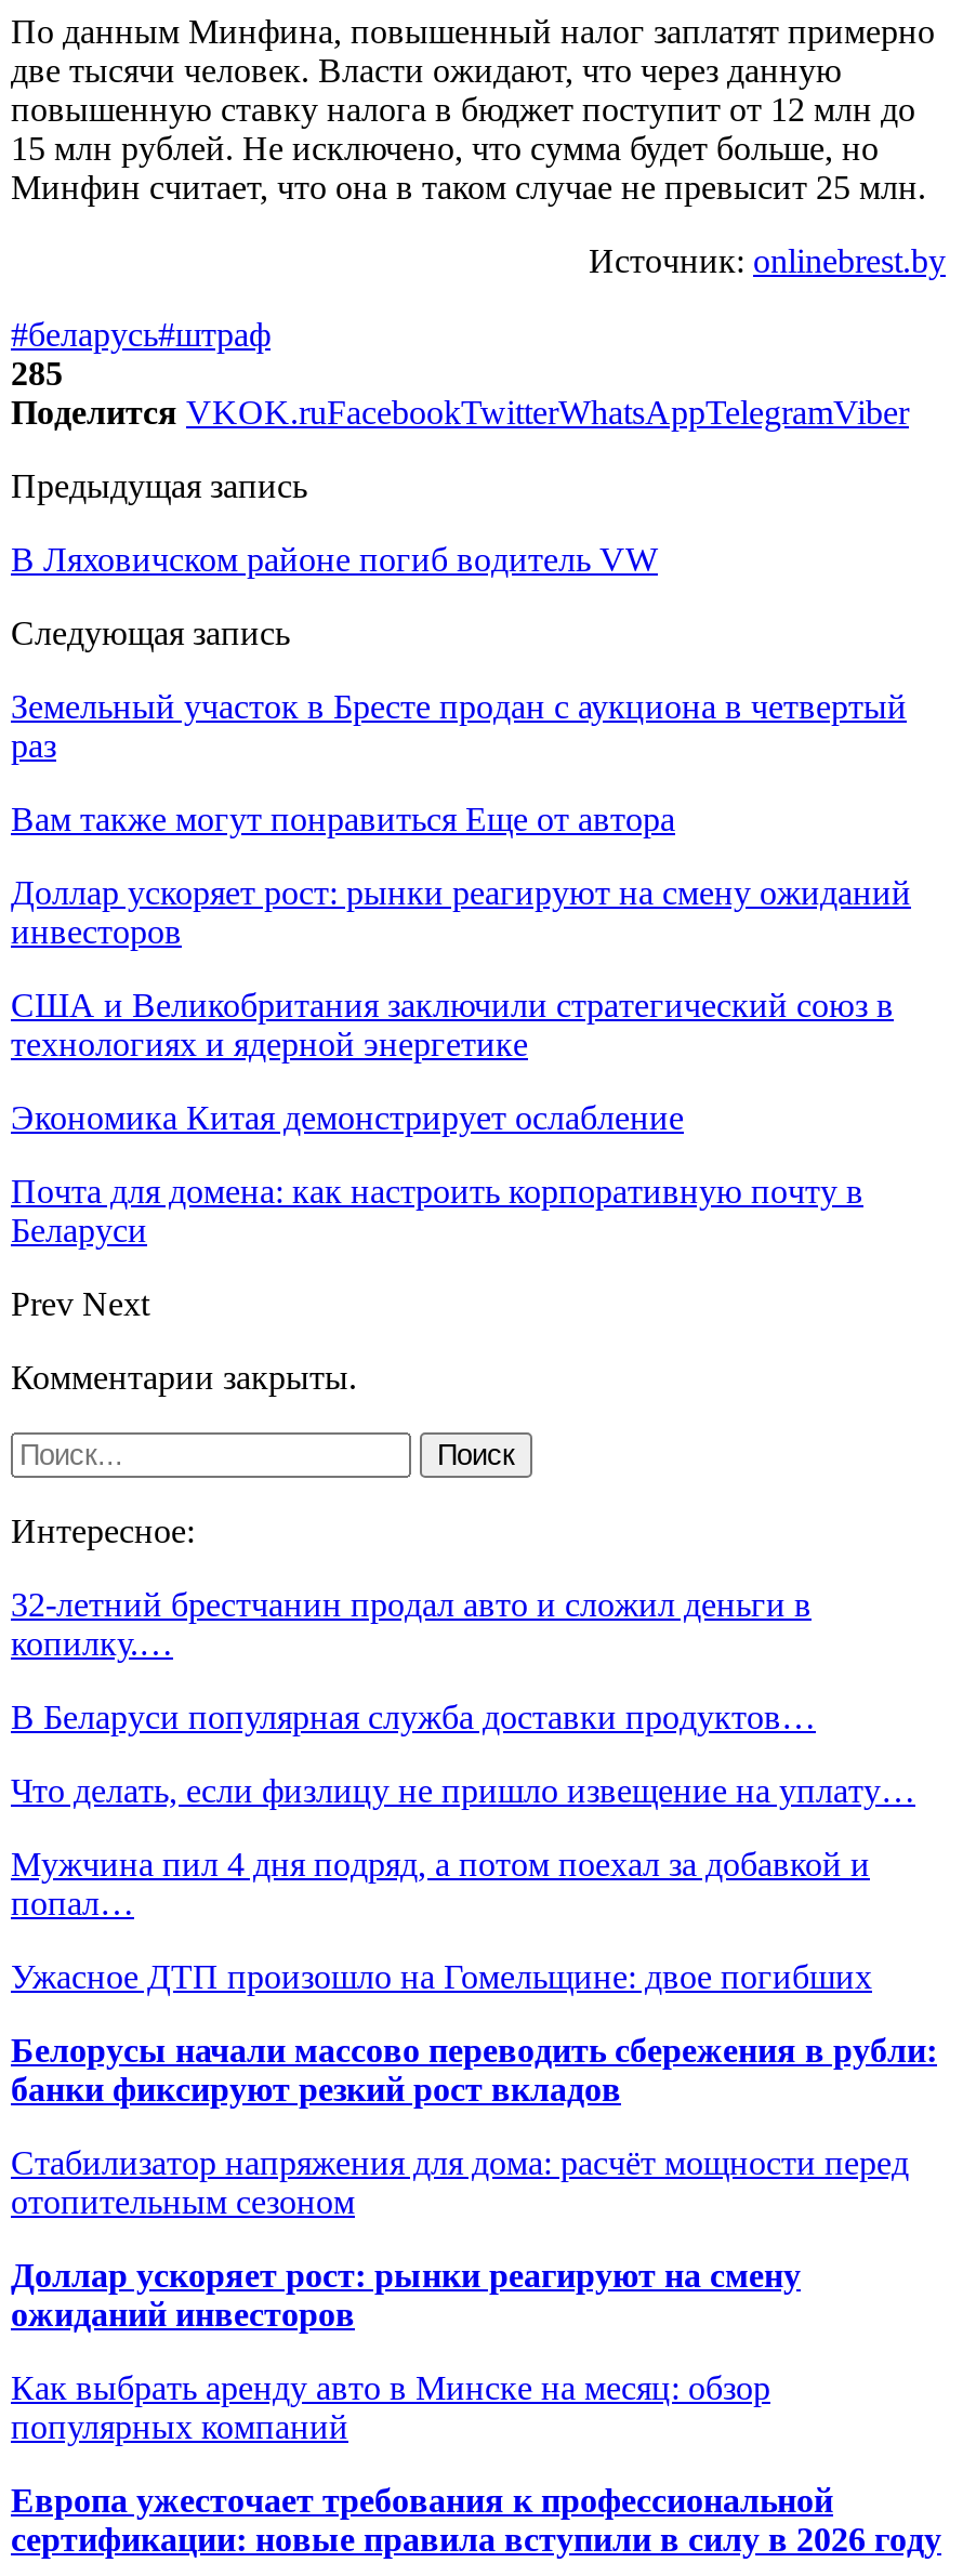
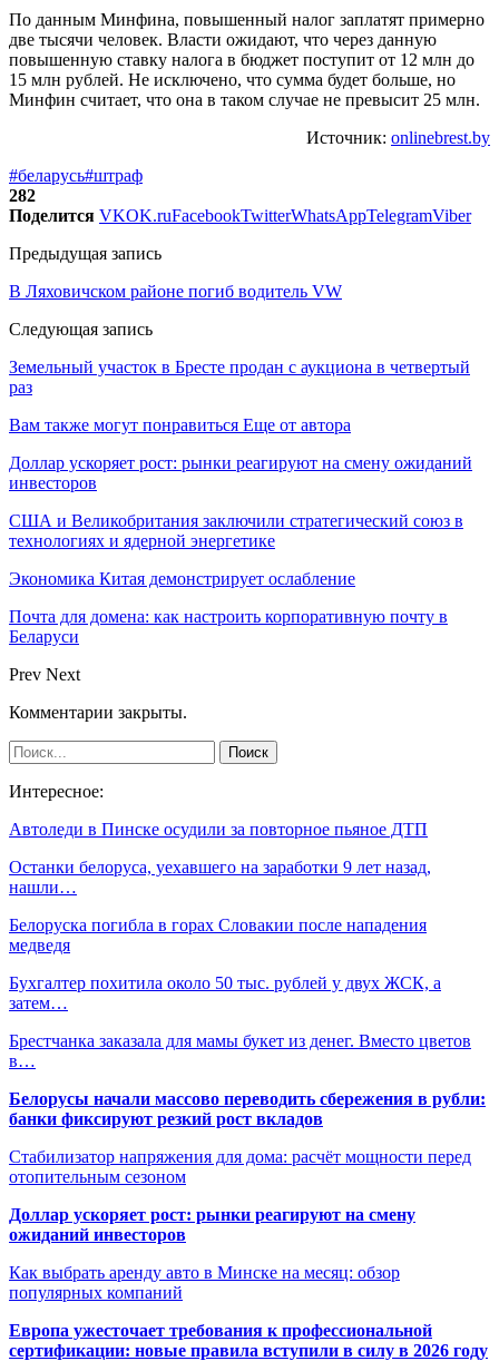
- 285
+ 282

- 32-летний брестчанин продал авто и сложил деньги в
- копилку.…
+ Автоледи в Пинске осудили за повторное пьяное ДТП

- В Беларуси популярная служба доставки продуктов…
+ Останки белоруса, уехавшего на заработки 9 лет назад,
+ нашли…

- Что делать, если физлицу не пришло извещение на уплату…
+ Белоруска погибла в горах Словакии после нападения
+ медведя

- Мужчина пил 4 дня подряд, а потом поехал за добавкой и
- попал…
+ Бухгалтер похитила около 50 тыс. рублей у двух ЖСК, а
+ затем…

- Ужасное ДТП произошло на Гомельщине: двое погибших
+ Брестчанка заказала для мамы букет из денег. Вместо цветов
+ в…
